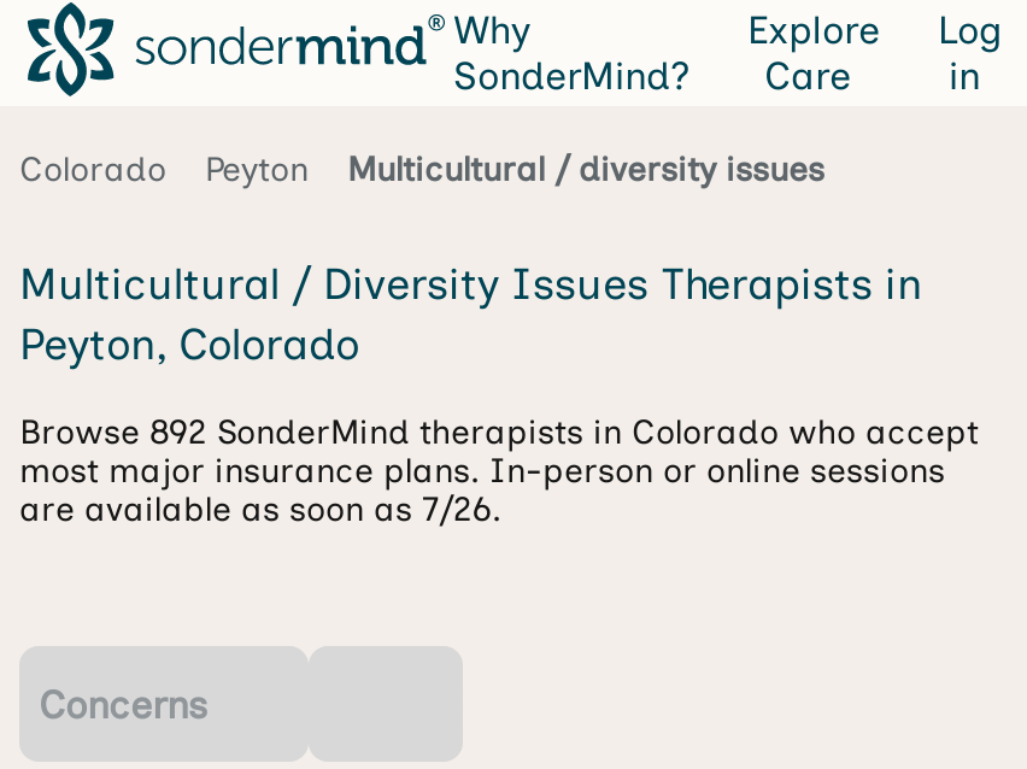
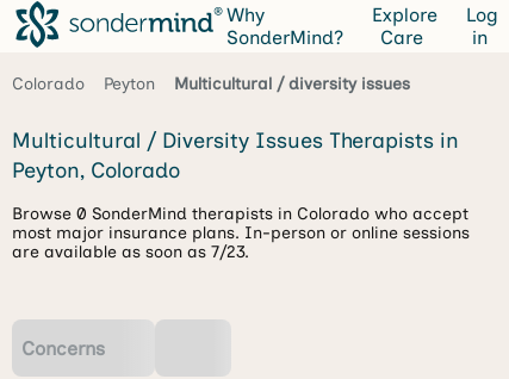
- Browse 892 SonderMind therapists in Colorado who accept
+ Browse 0 SonderMind therapists in Colorado who accept

- are available as soon as 7/26.
+ are available as soon as 7/23.
